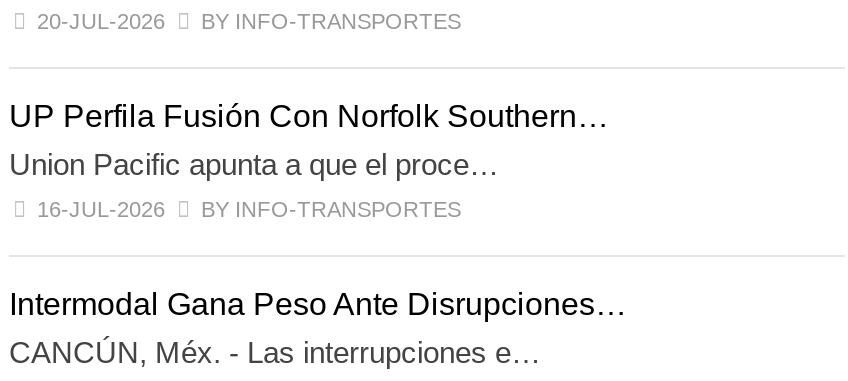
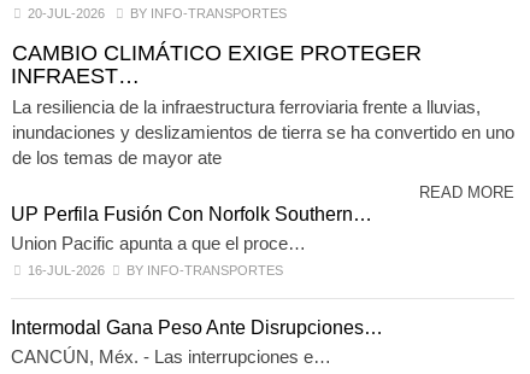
+ CAMBIO CLIMÁTICO EXIGE PROTEGER
+ INFRAEST…
+ La resiliencia de la infraestructura ferroviaria frente a lluvias,
+ inundaciones y deslizamientos de tierra se ha convertido en uno
+ de los temas de mayor ate
+ READ MORE
